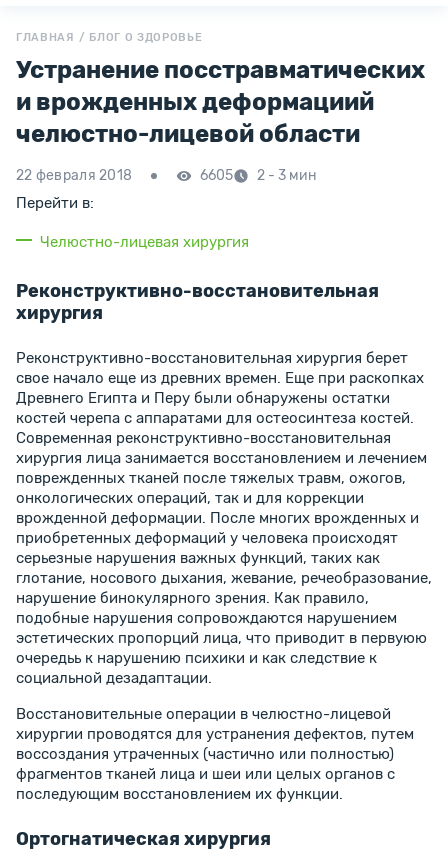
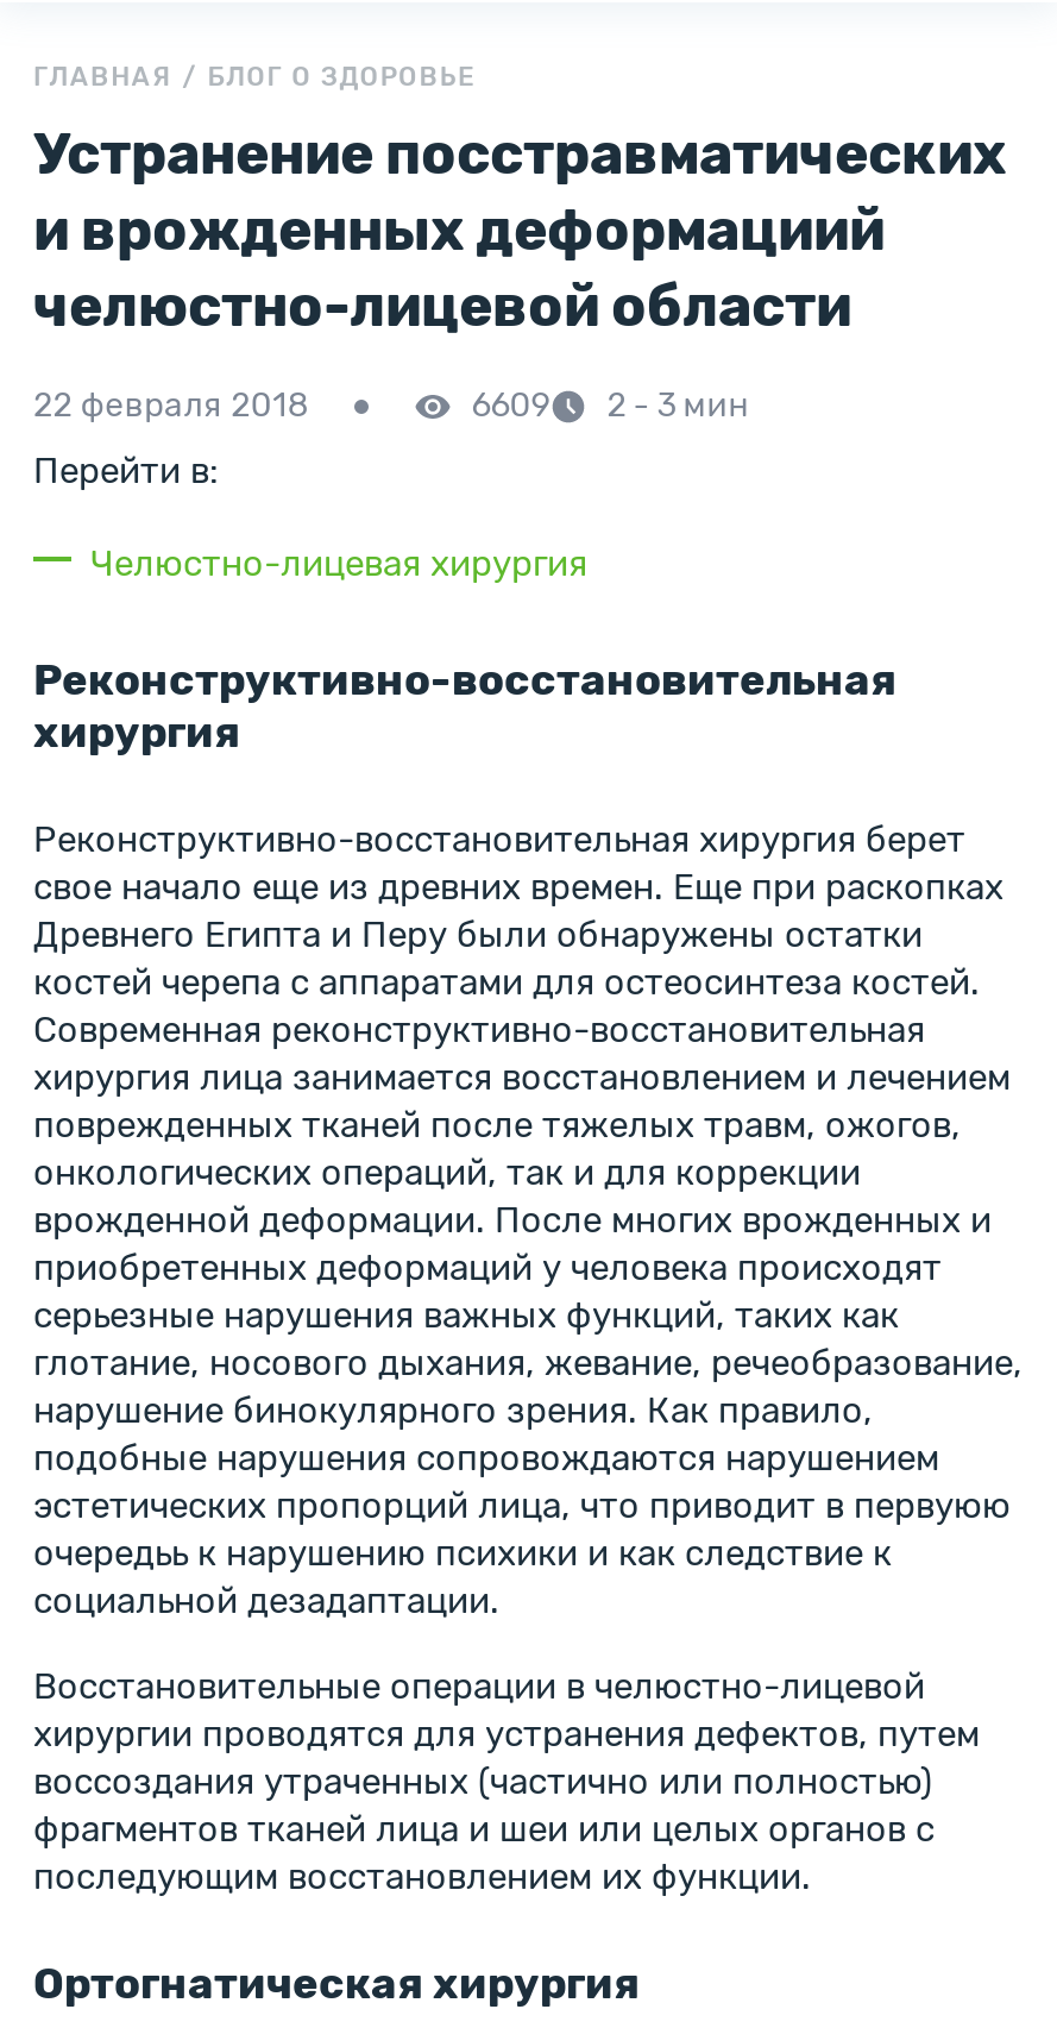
- 6605 2 - 3 мин
+ 6609 2 - 3 мин
